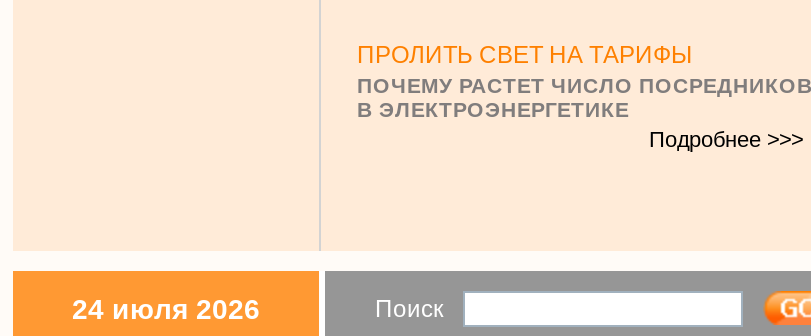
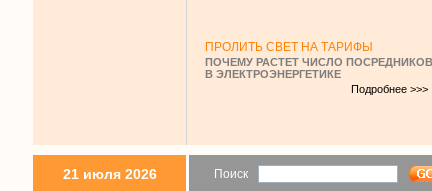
- 24 июля 2026
+ 21 июля 2026
